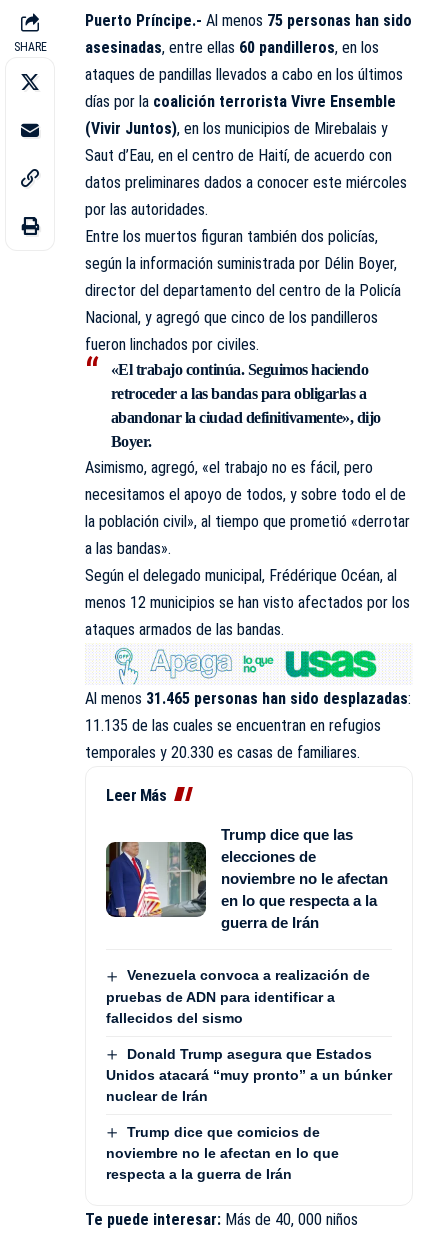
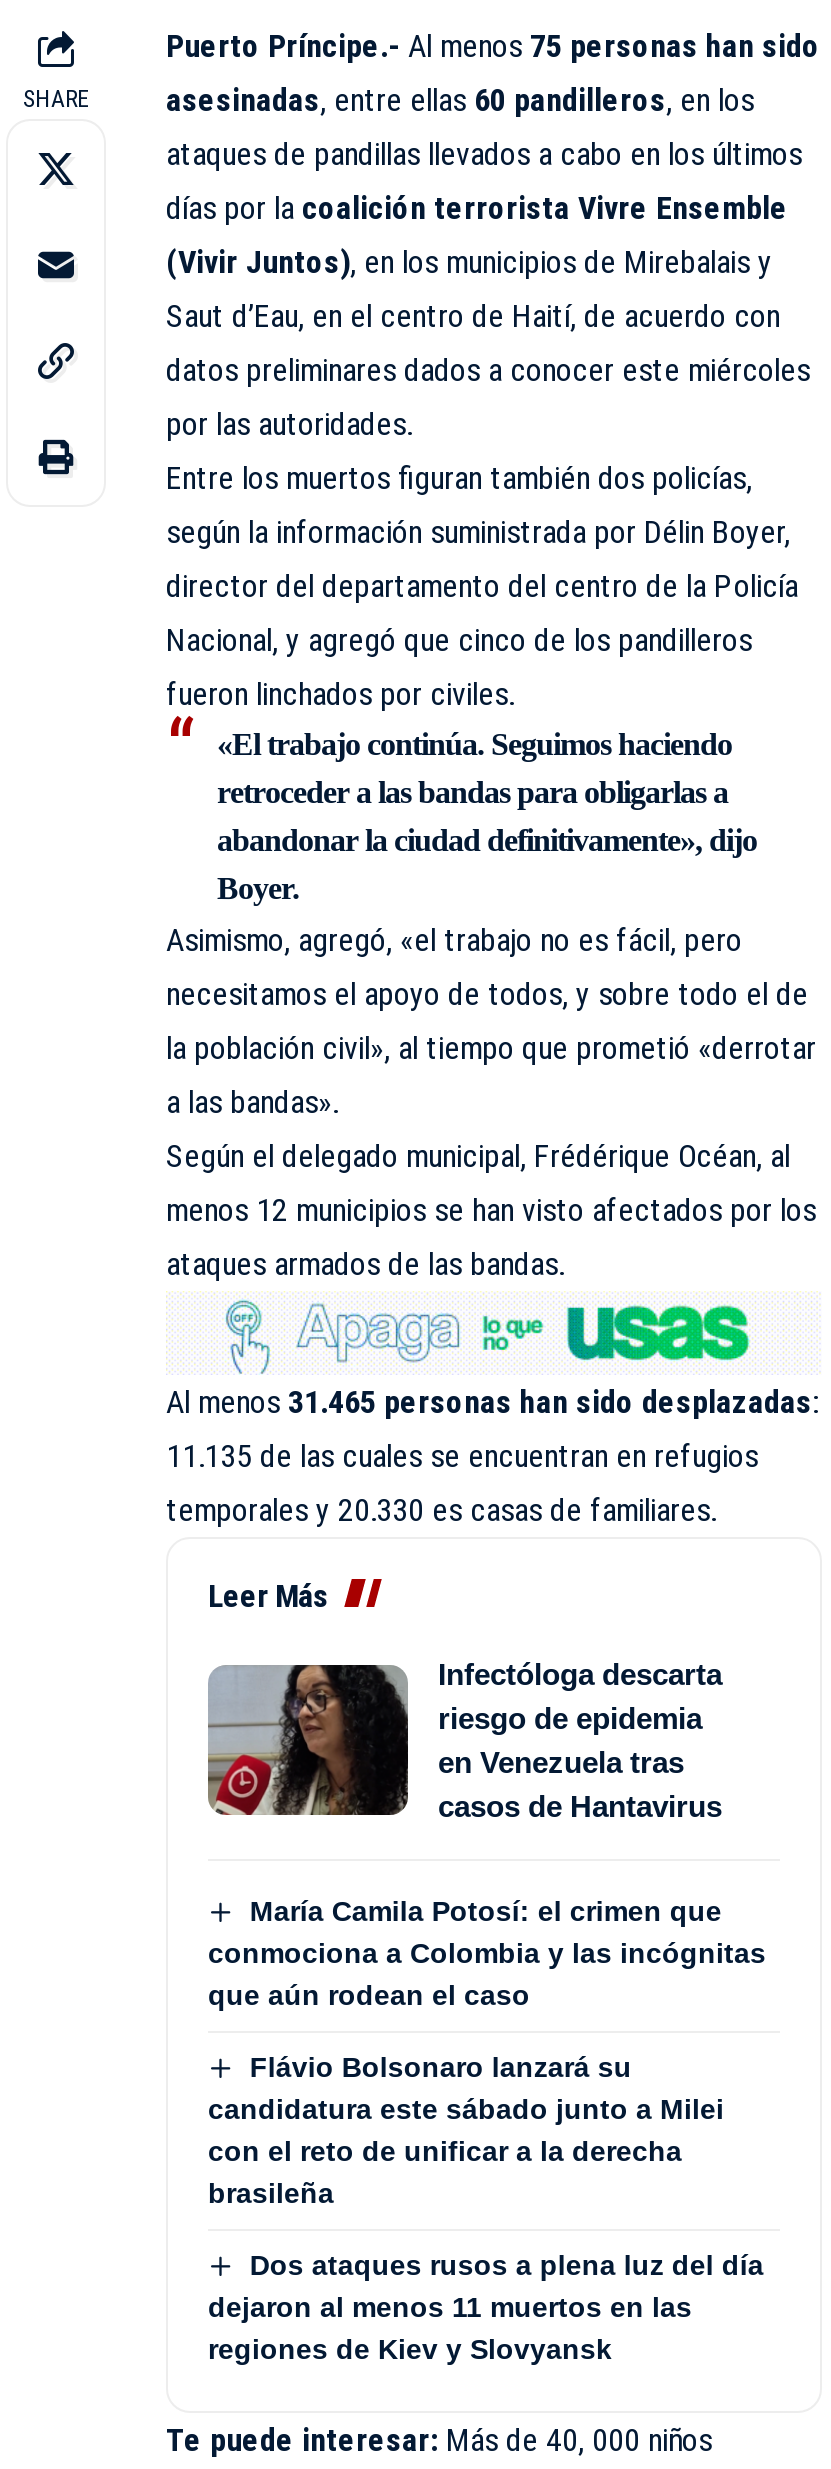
- [image]
- Trump dice que las
- elecciones de
- noviembre no le afectan
- en lo que respecta a la
- guerra de Irán
+ [image]
+ Infectóloga descarta
+ riesgo de epidemia
+ en Venezuela tras
+ casos de Hantavirus

- Venezuela convoca a realización de
- pruebas de ADN para identificar a
- fallecidos del sismo
+ María Camila Potosí: el crimen que
+ conmociona a Colombia y las incógnitas
+ que aún rodean el caso

- Donald Trump asegura que Estados
- Unidos atacará “muy pronto” a un búnker
- nuclear de Irán
+ Flávio Bolsonaro lanzará su
+ candidatura este sábado junto a Milei
+ con el reto de unificar a la derecha
+ brasileña

- Trump dice que comicios de
- noviembre no le afectan en lo que
- respecta a la guerra de Irán
+ Dos ataques rusos a plena luz del día
+ dejaron al menos 11 muertos en las
+ regiones de Kiev y Slovyansk
